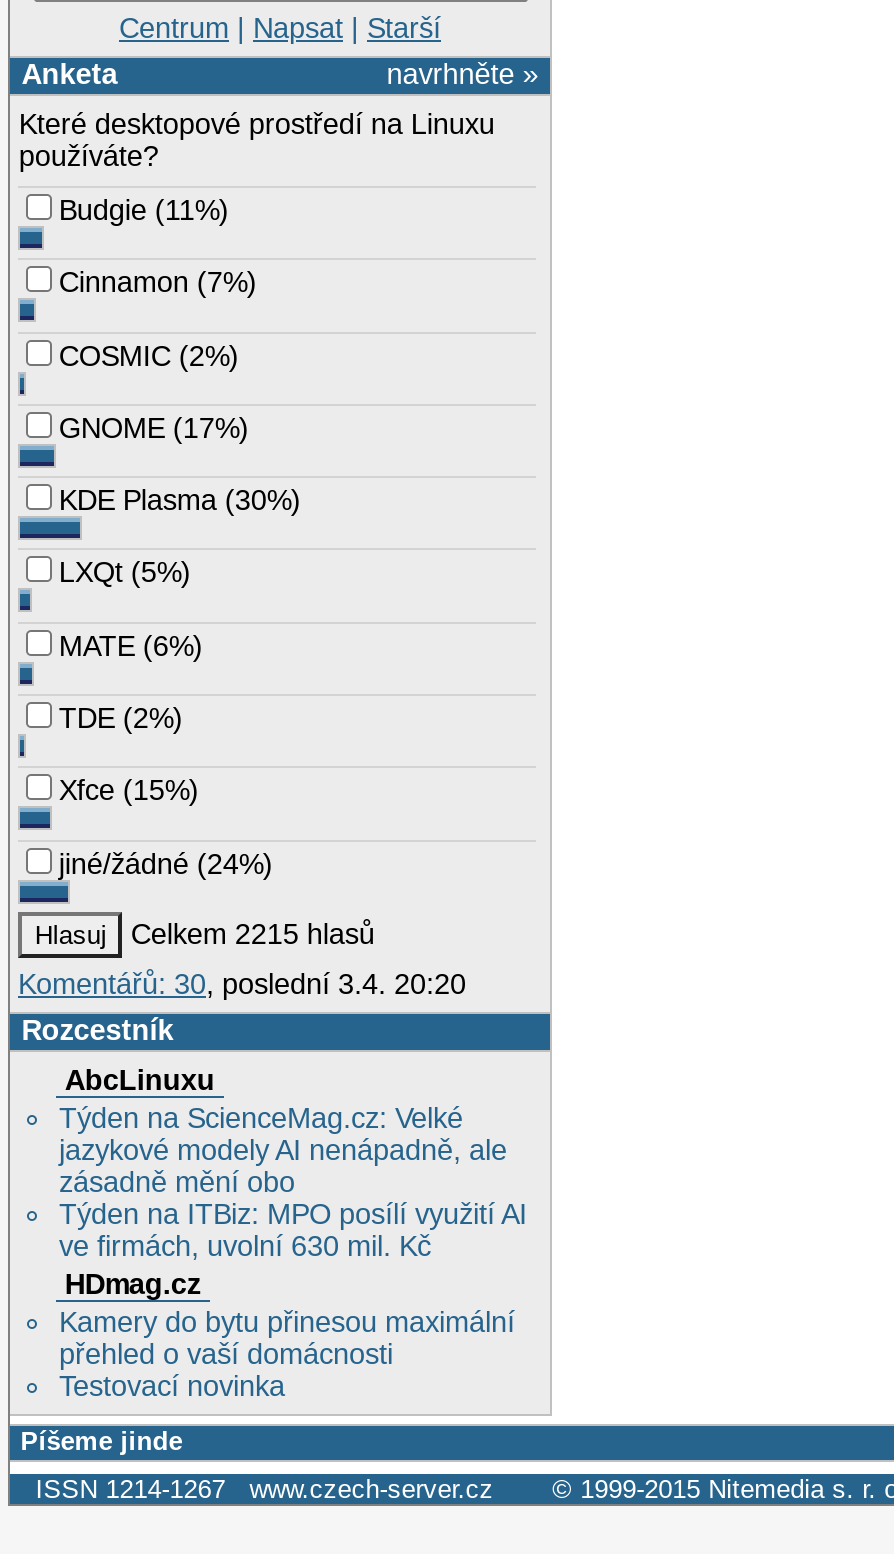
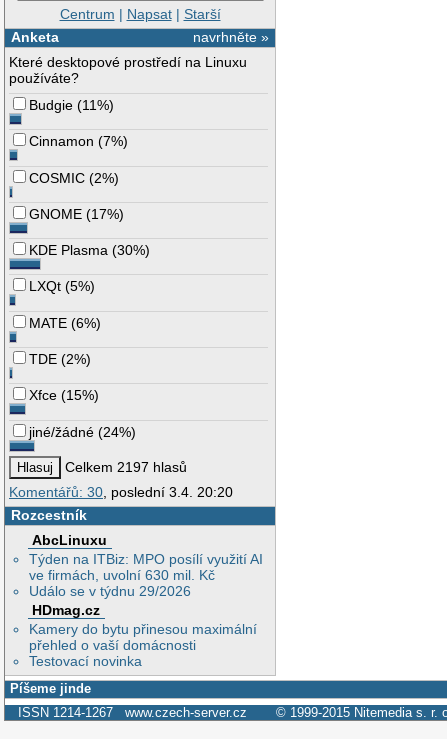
- Celkem 2215 hlasů
+ Celkem 2197 hlasů

- Týden na ScienceMag.cz: Velké
- jazykové modely AI nenápadně, ale
- zásadně mění obo

moved up: Týden na ITBiz: MPO posílí využití AI | ve firmách, uvolní 630 mil. Kč

+ Událo se v týdnu 29/2026
